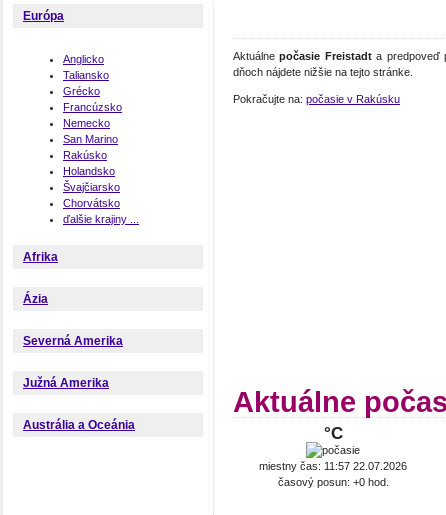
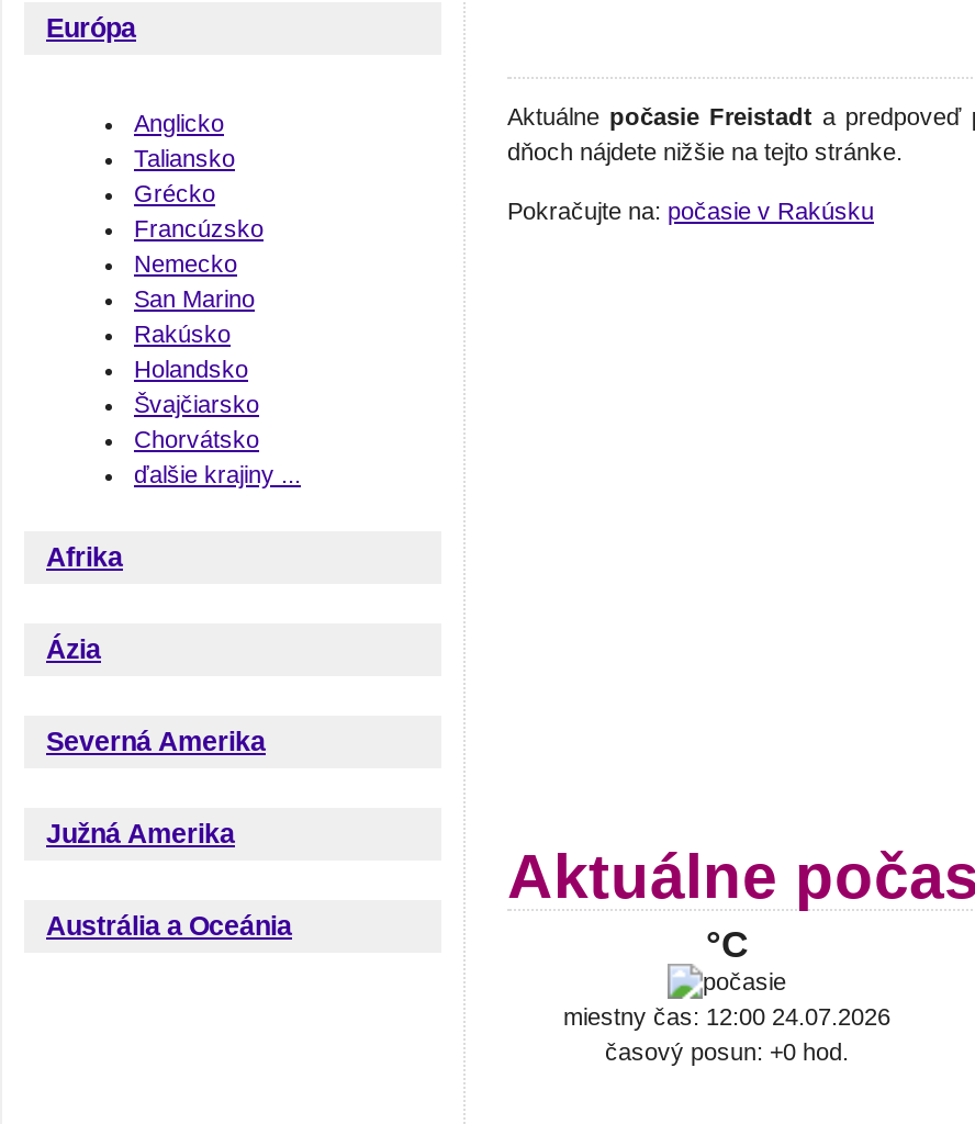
- miestny čas: 11:57 22.07.2026
+ miestny čas: 12:00 24.07.2026
